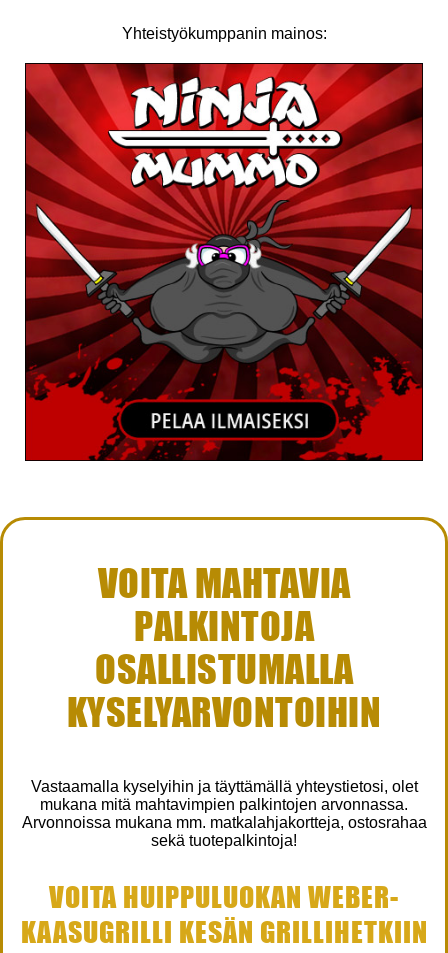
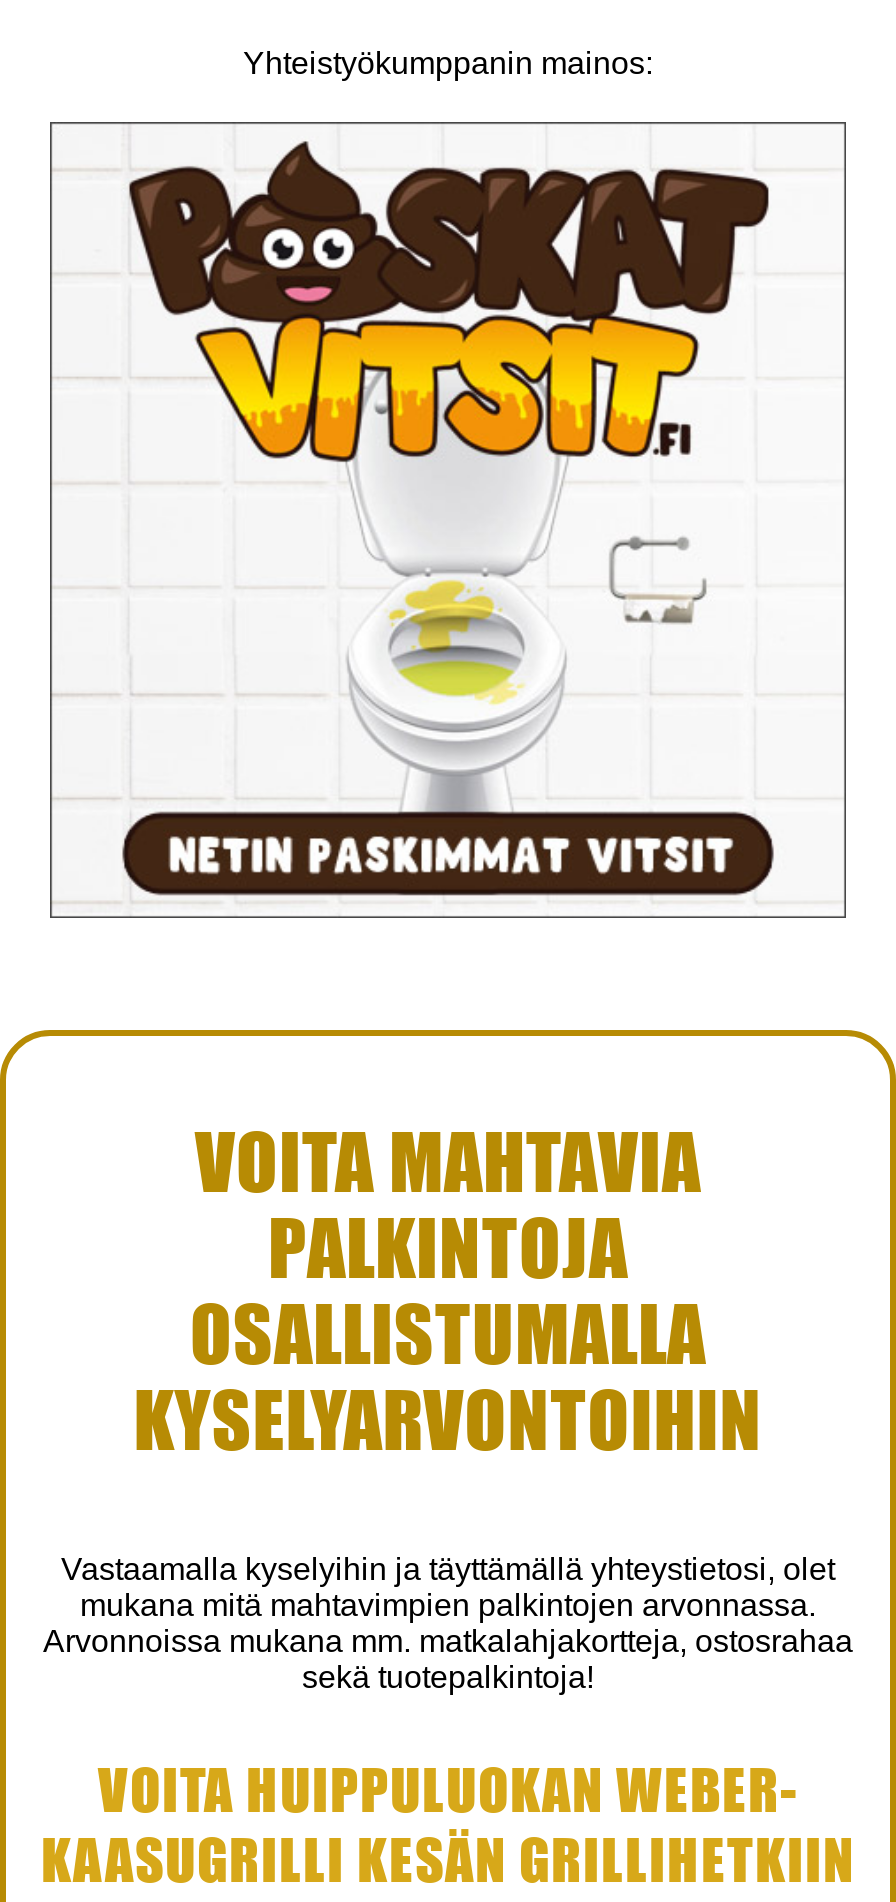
- [image]
+ [image]
